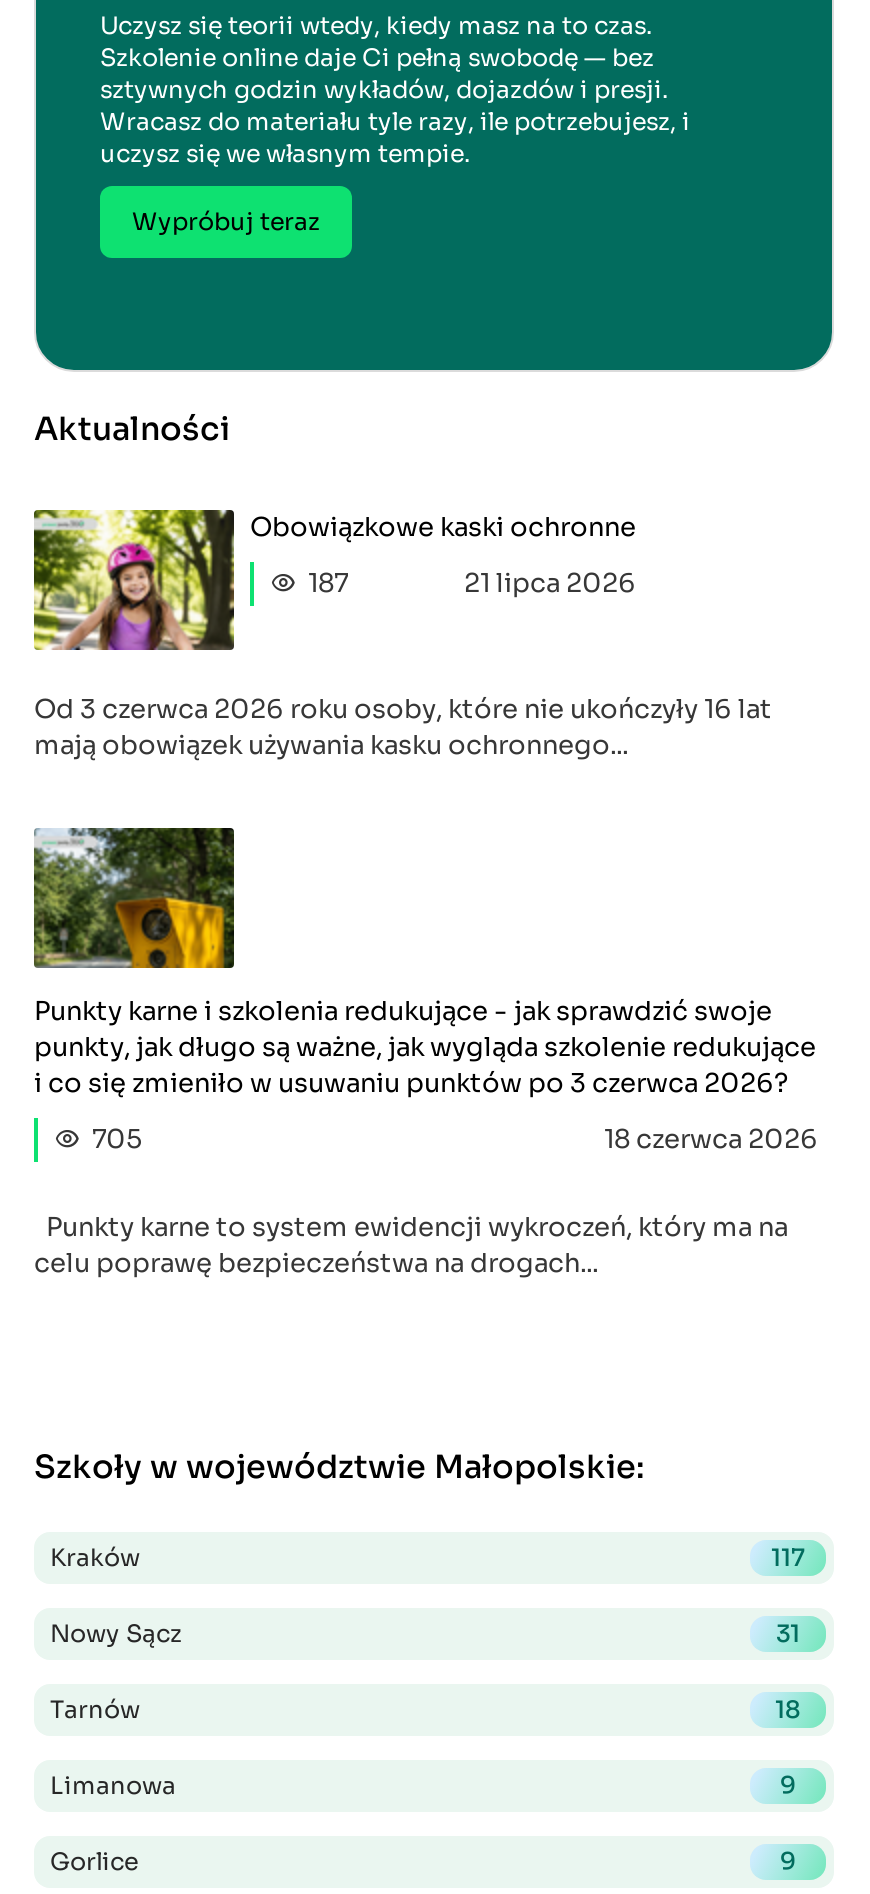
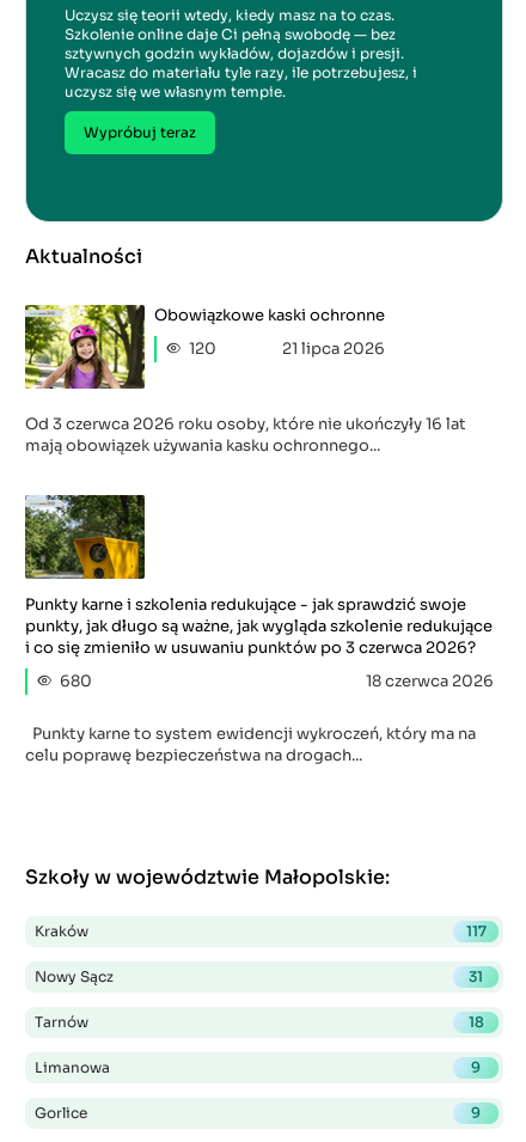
- 187
+ 120

- 705
+ 680
